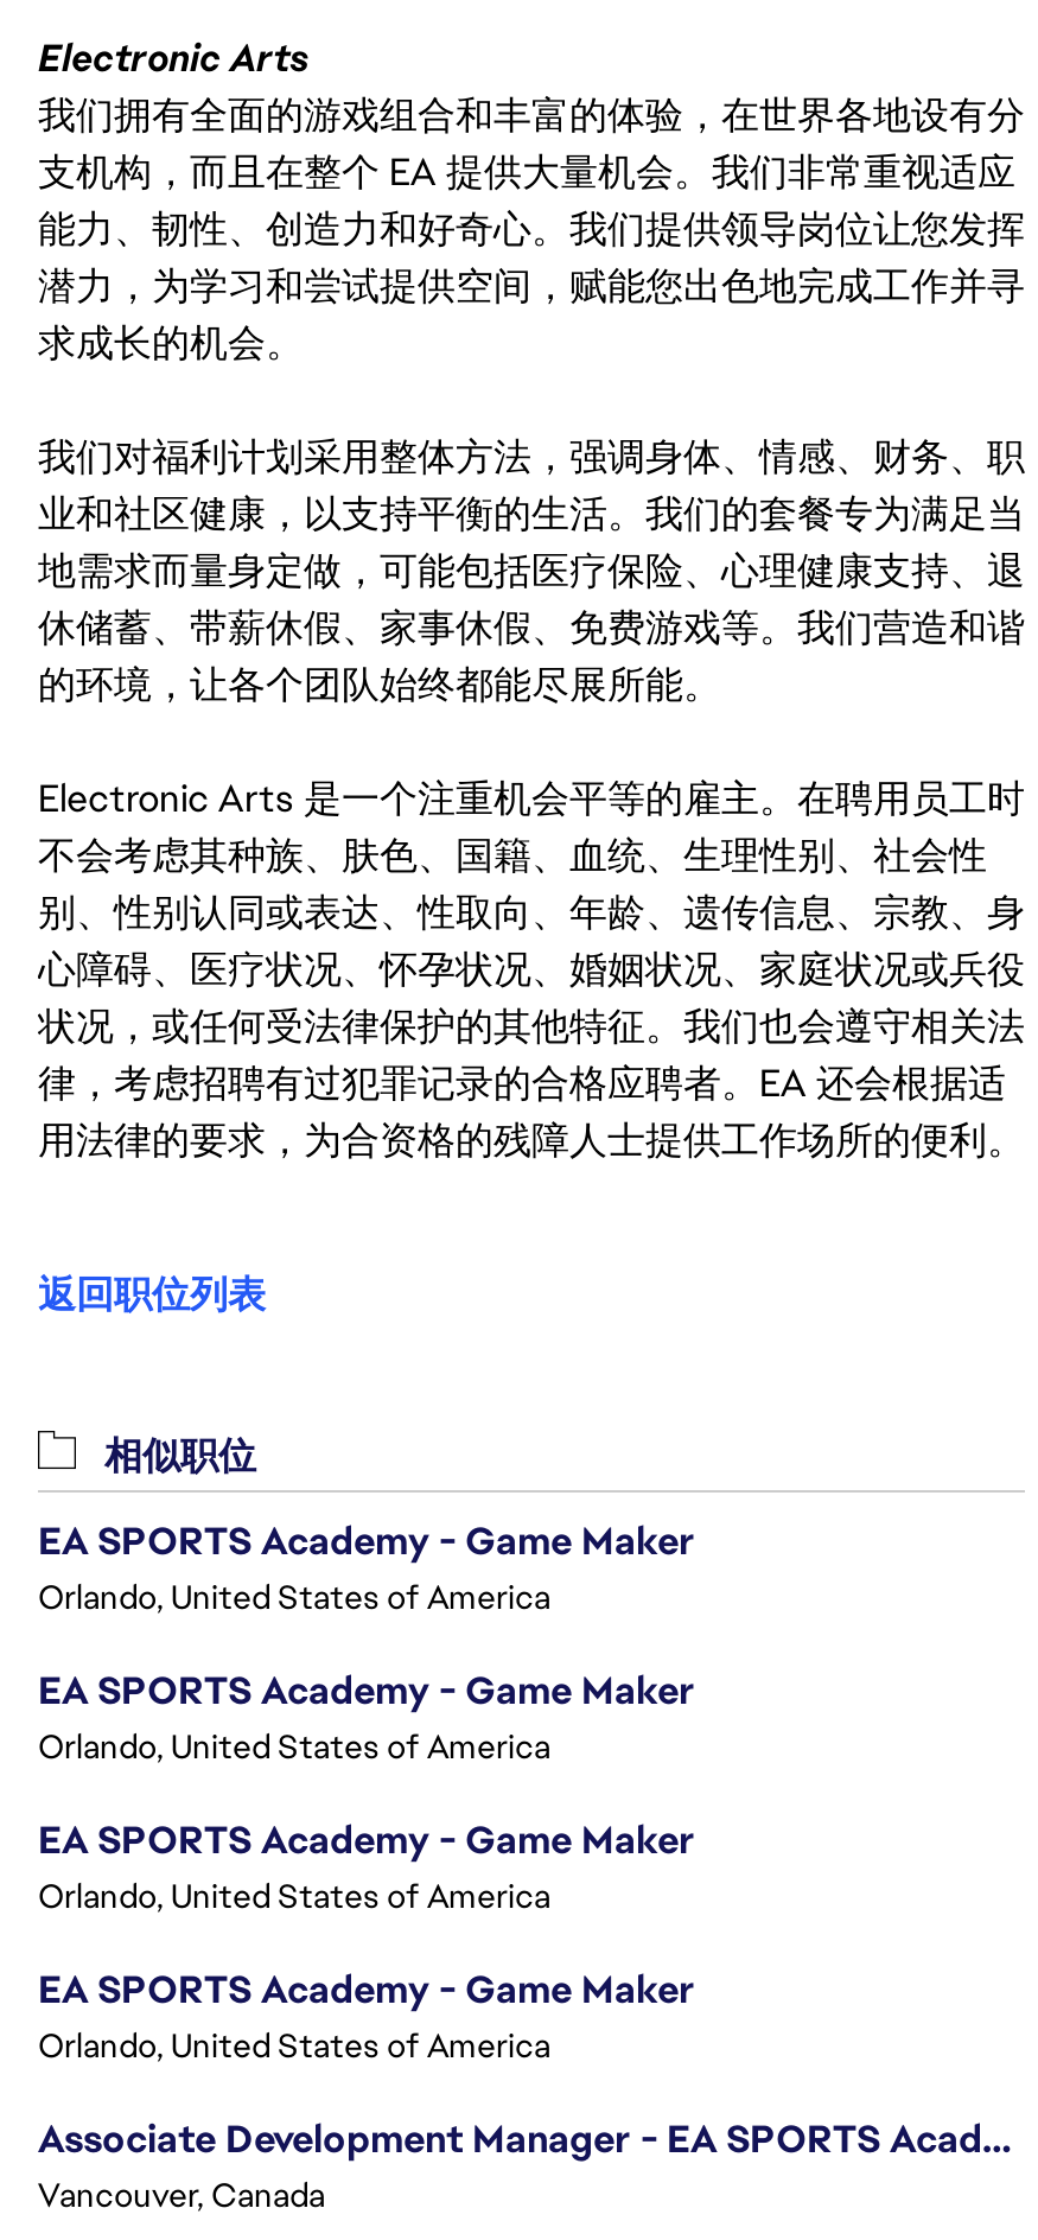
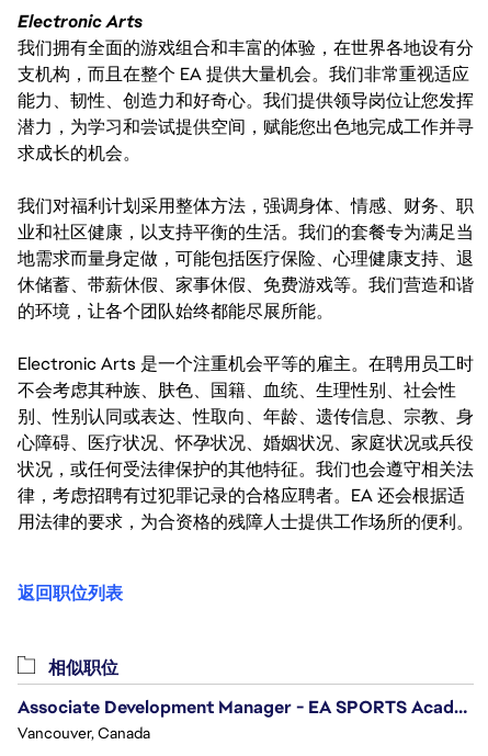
- EA SPORTS Academy - Game Maker
- Orlando, United States of America
- EA SPORTS Academy - Game Maker
- Orlando, United States of America
- EA SPORTS Academy - Game Maker
- Orlando, United States of America
- EA SPORTS Academy - Game Maker
- Orlando, United States of America
